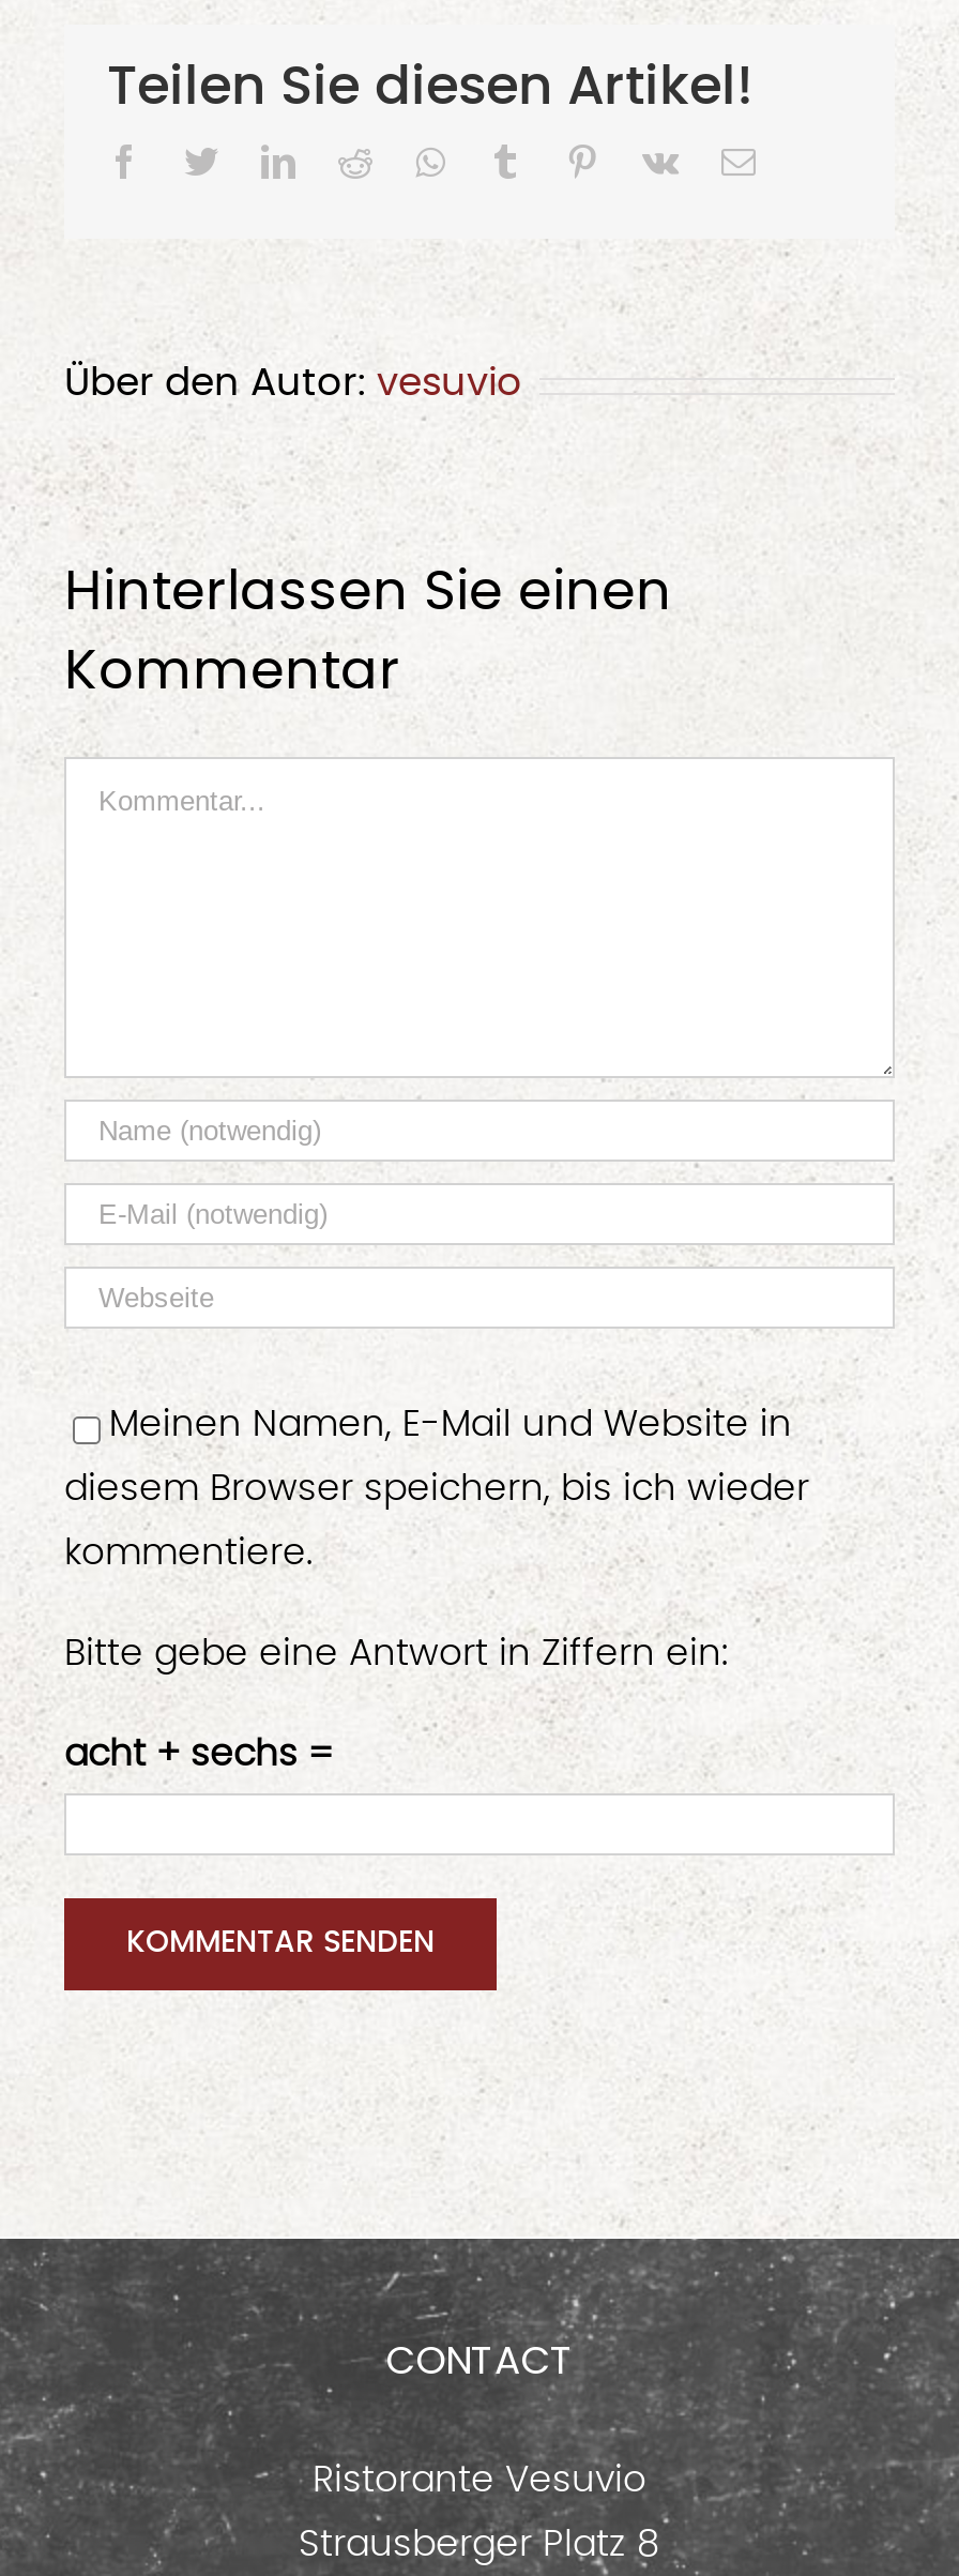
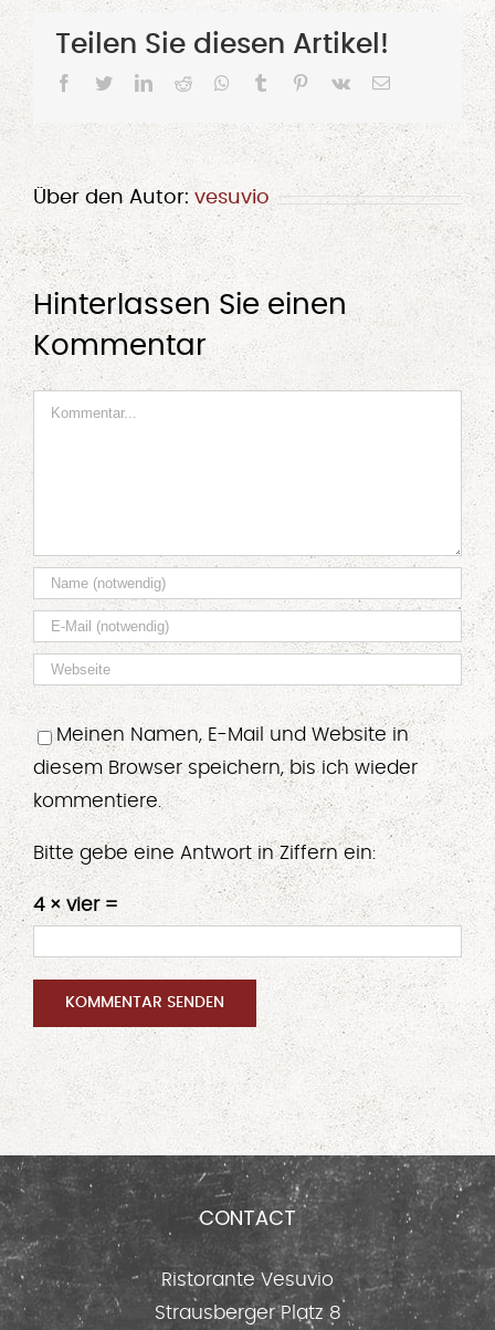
- acht + sechs =
+ 4 × vier =
